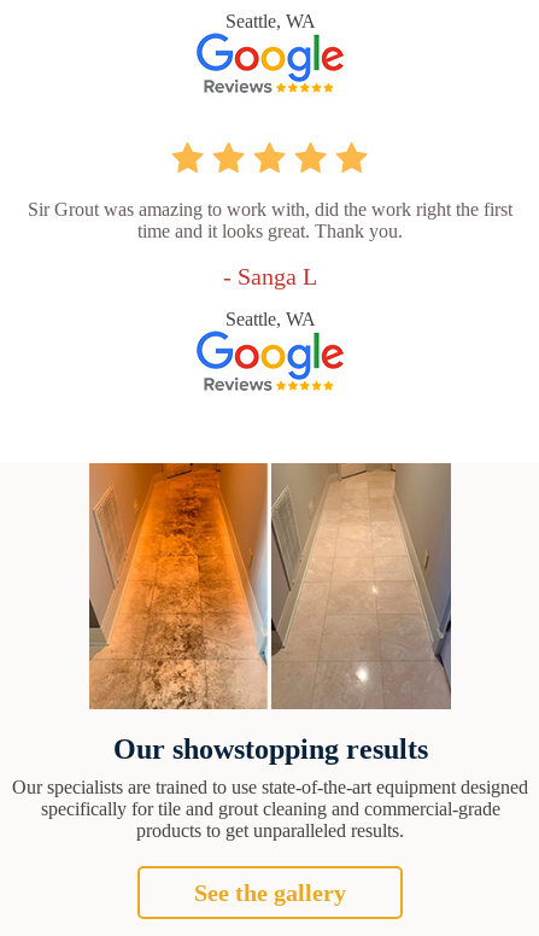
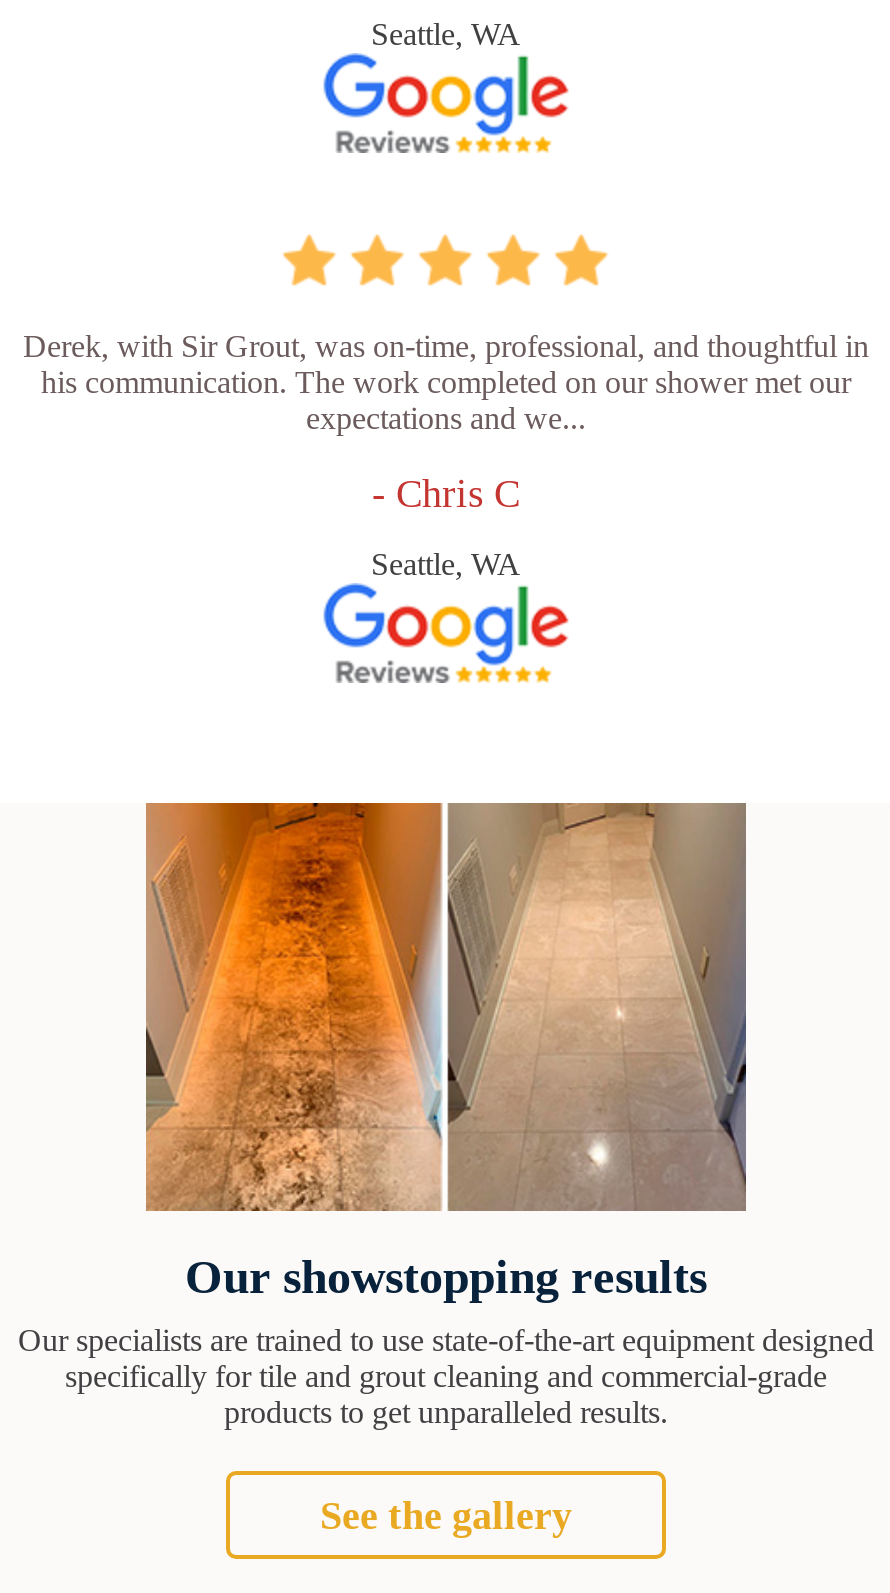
- Sir Grout was amazing to work with, did the work right the first
- time and it looks great. Thank you.
+ Derek, with Sir Grout, was on-time, professional, and thoughtful in
+ his communication. The work completed on our shower met our
+ expectations and we...

- - Sanga L
+ - Chris C
